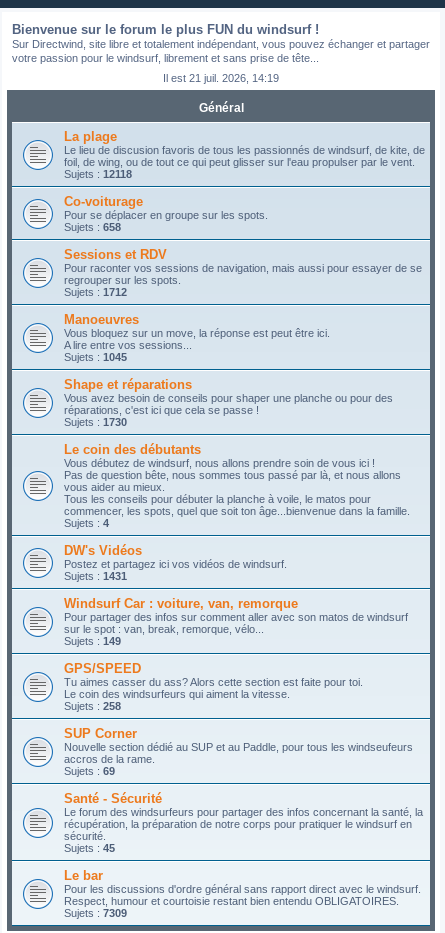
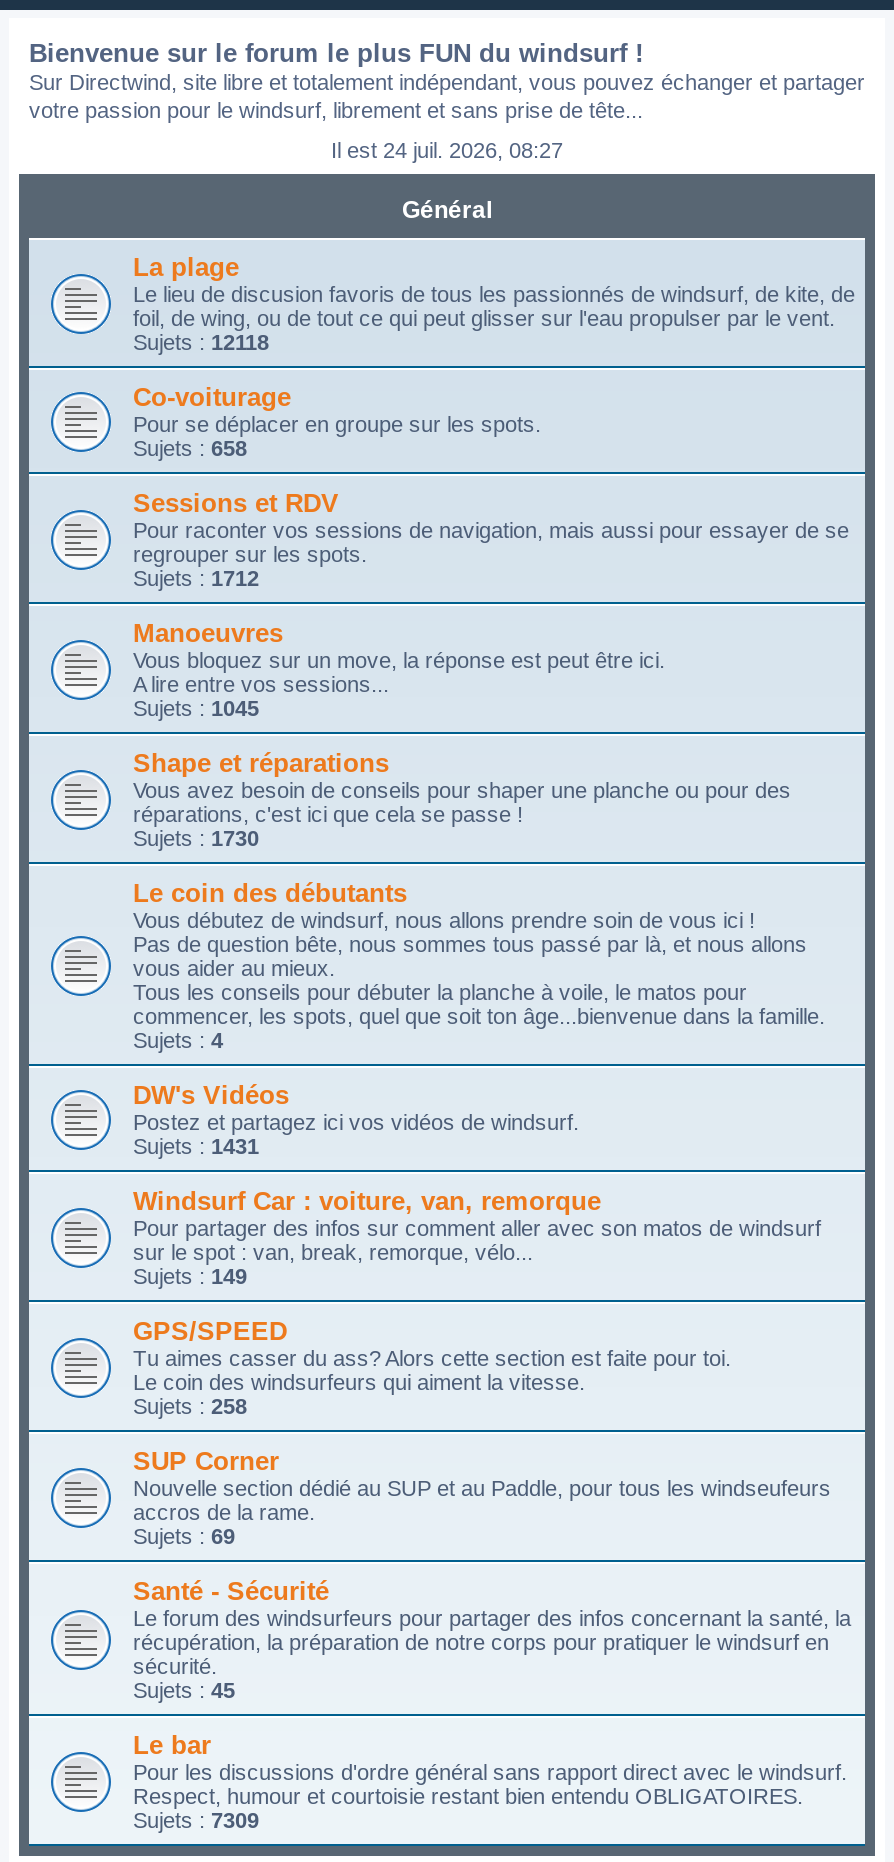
- Il est 21 juil. 2026, 14:19
+ Il est 24 juil. 2026, 08:27
